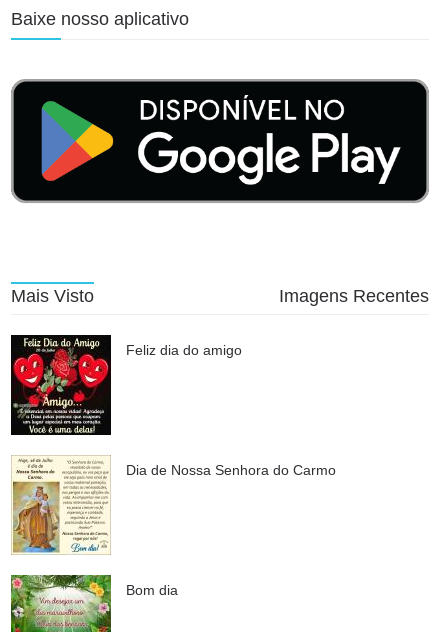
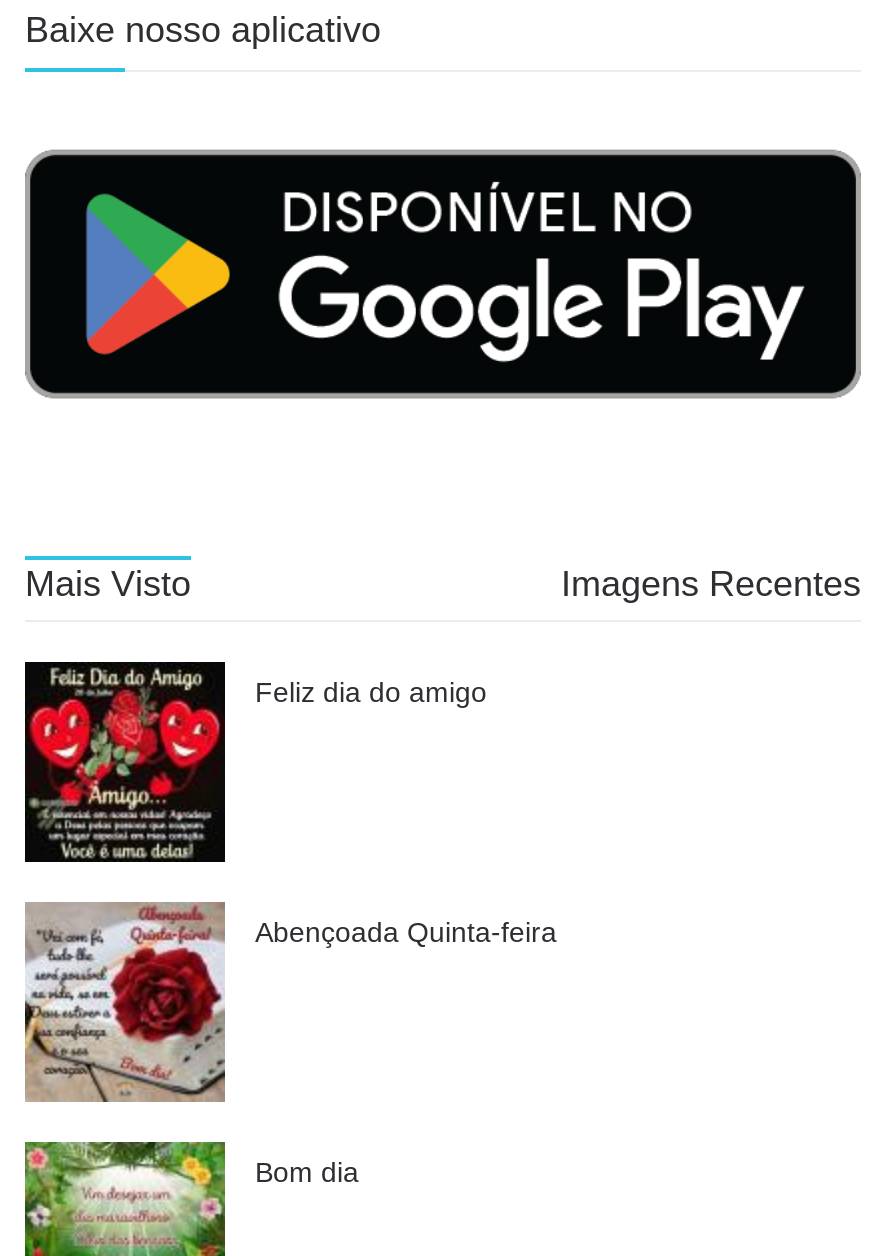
- [image]
- Dia de Nossa Senhora do Carmo
+ [image]
+ Abençoada Quinta-feira
